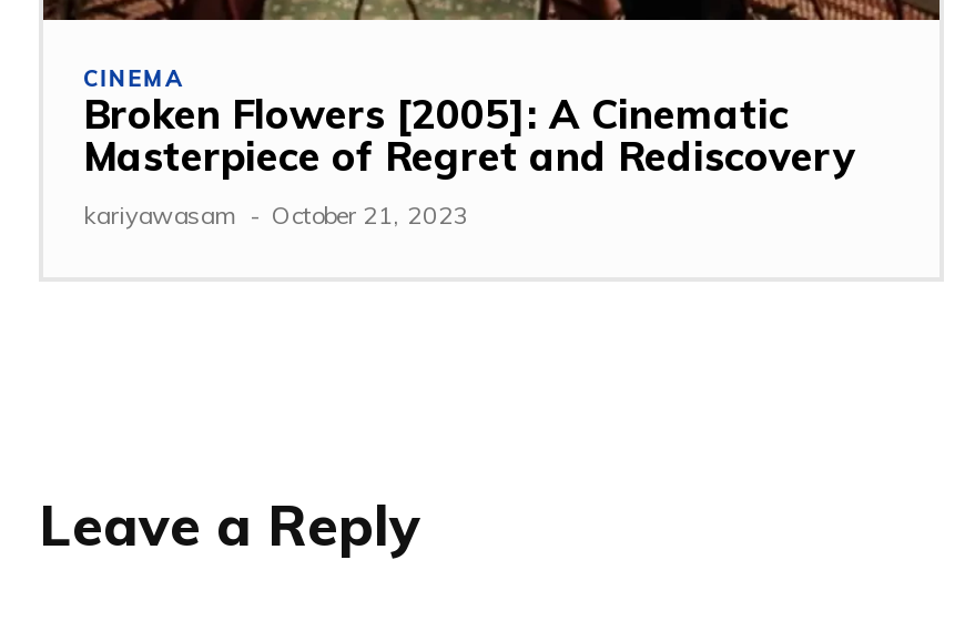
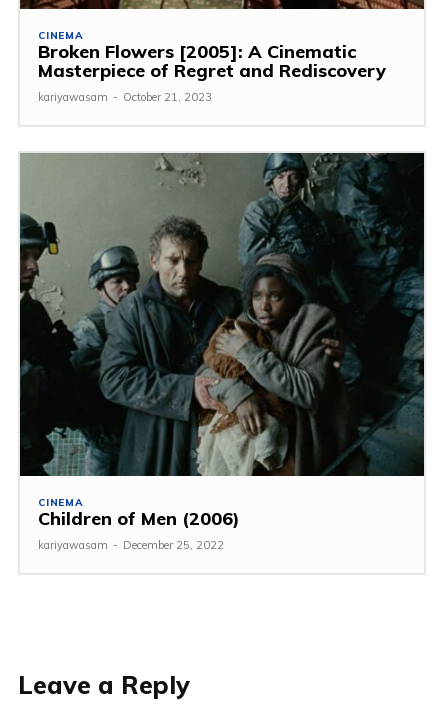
+ [image]
+ CINEMA
+ Children of Men (2006)
+ kariyawasam - December 25, 2022
